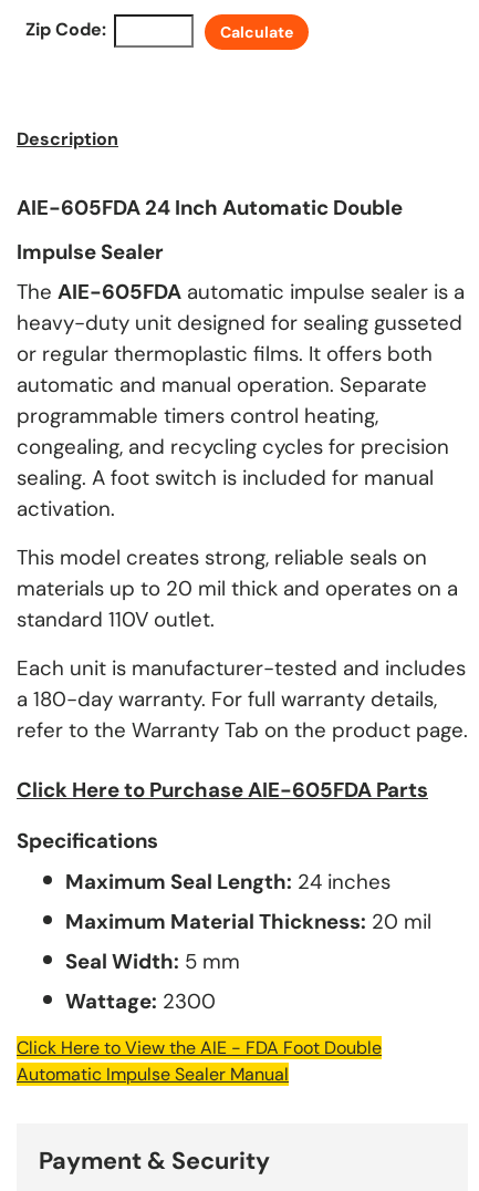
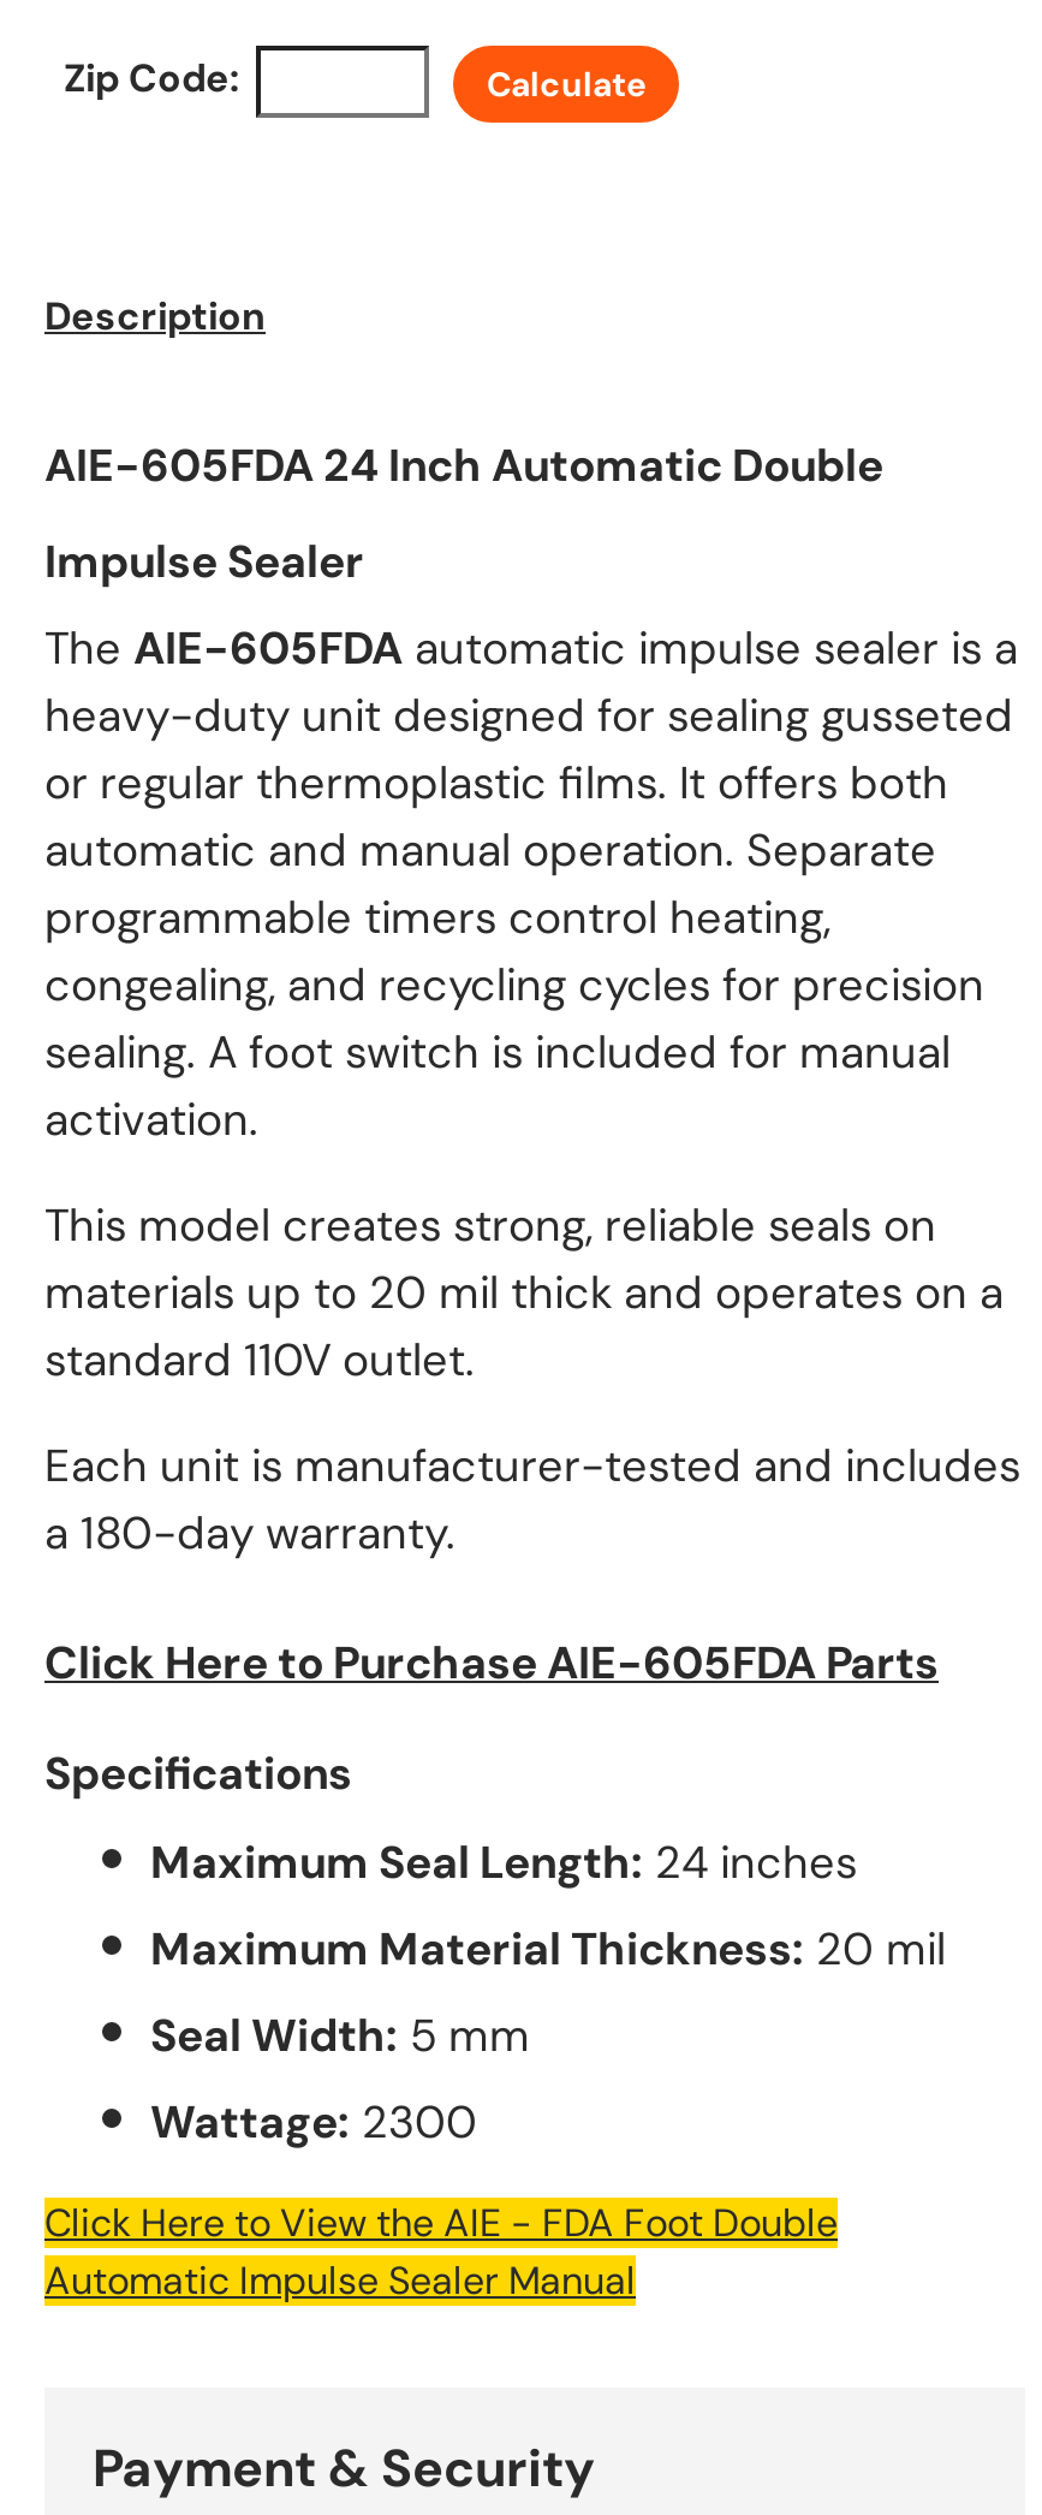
- a 180-day warranty. For full warranty details,
- refer to the Warranty Tab on the product page.
+ a 180-day warranty.
